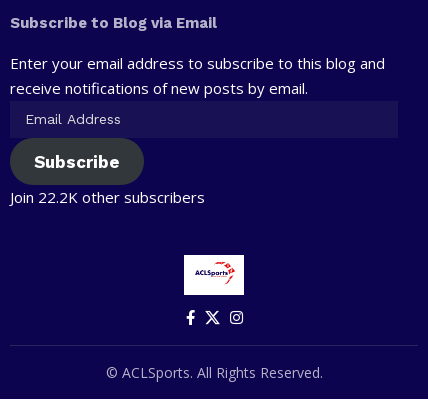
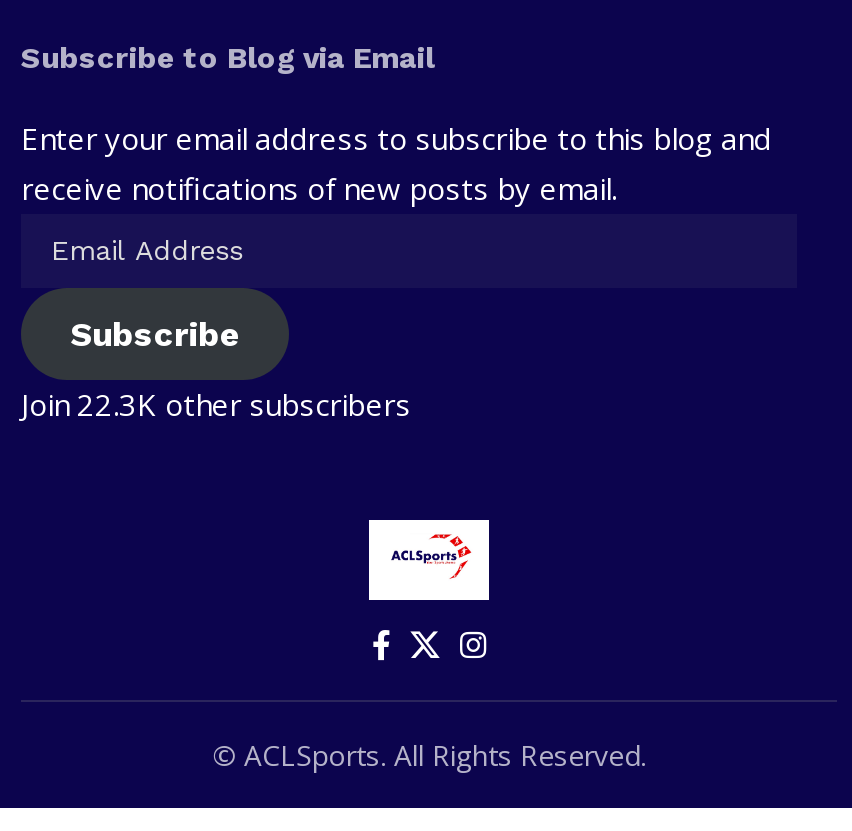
- Join 22.2K other subscribers
+ Join 22.3K other subscribers
